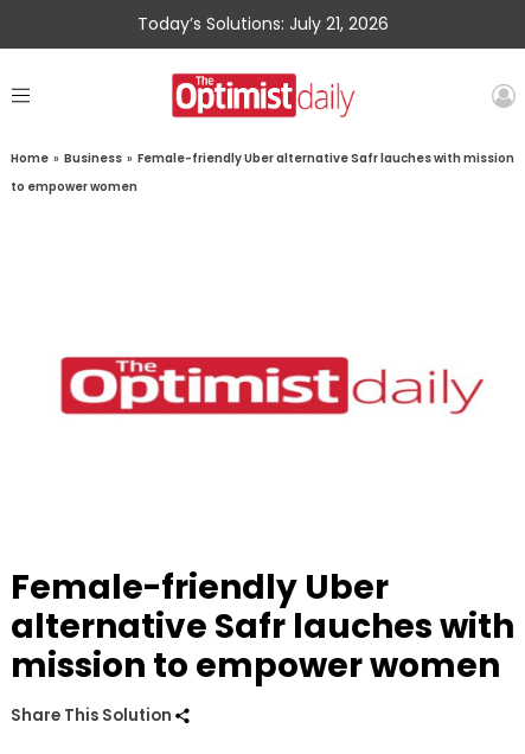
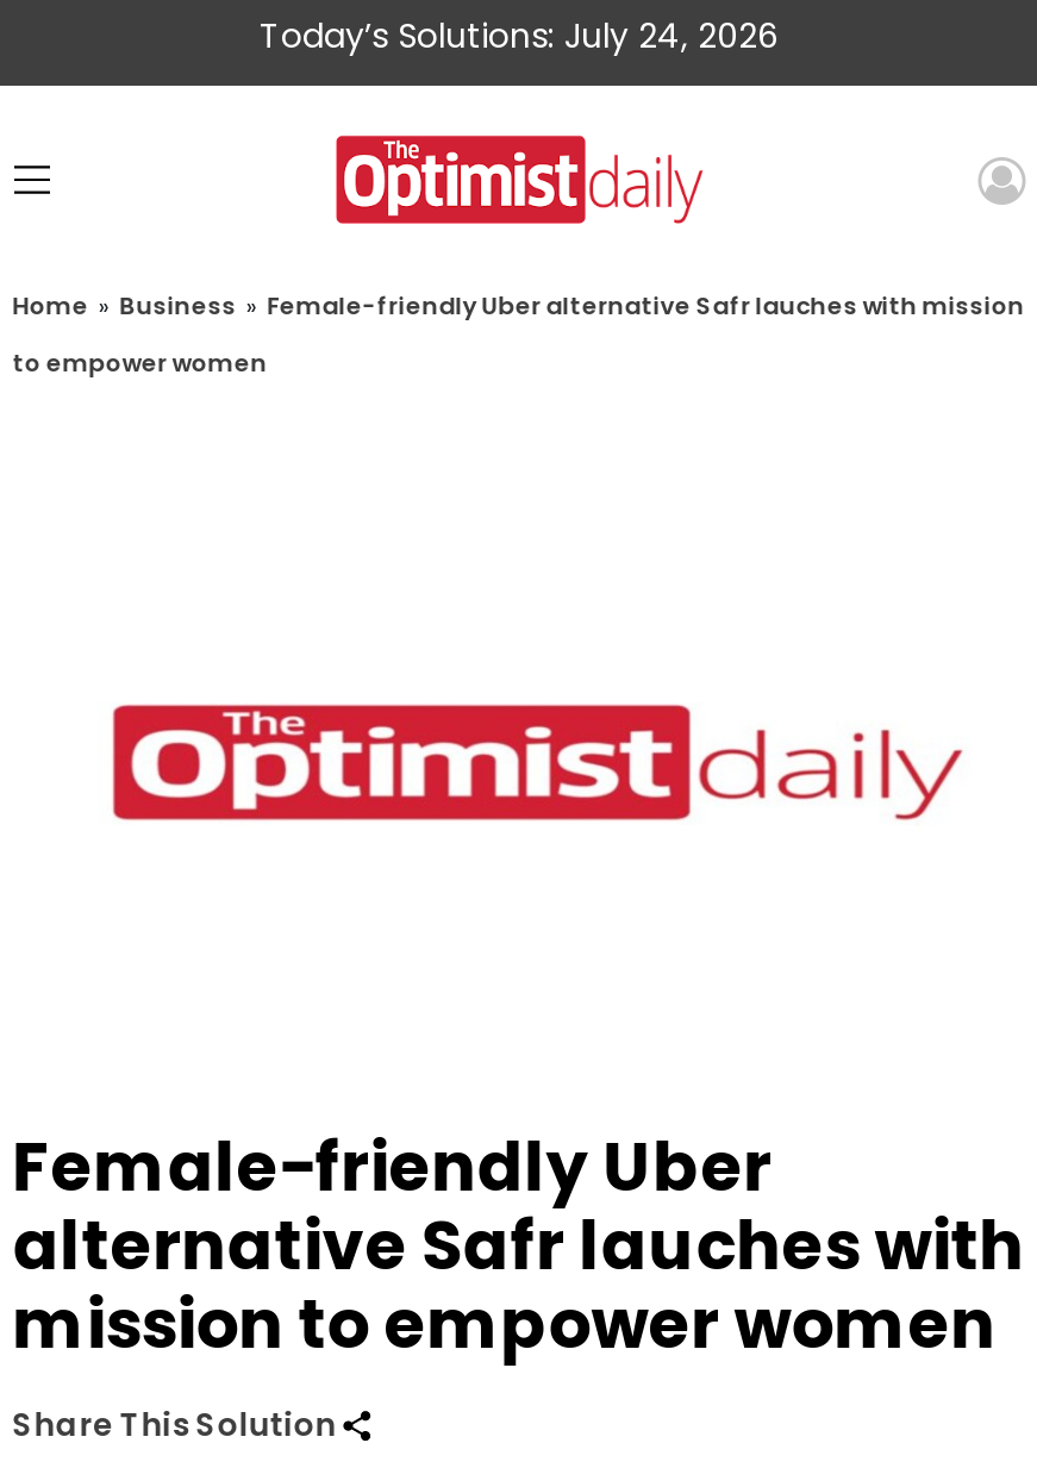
- Today’s Solutions: July 21, 2026
+ Today’s Solutions: July 24, 2026
